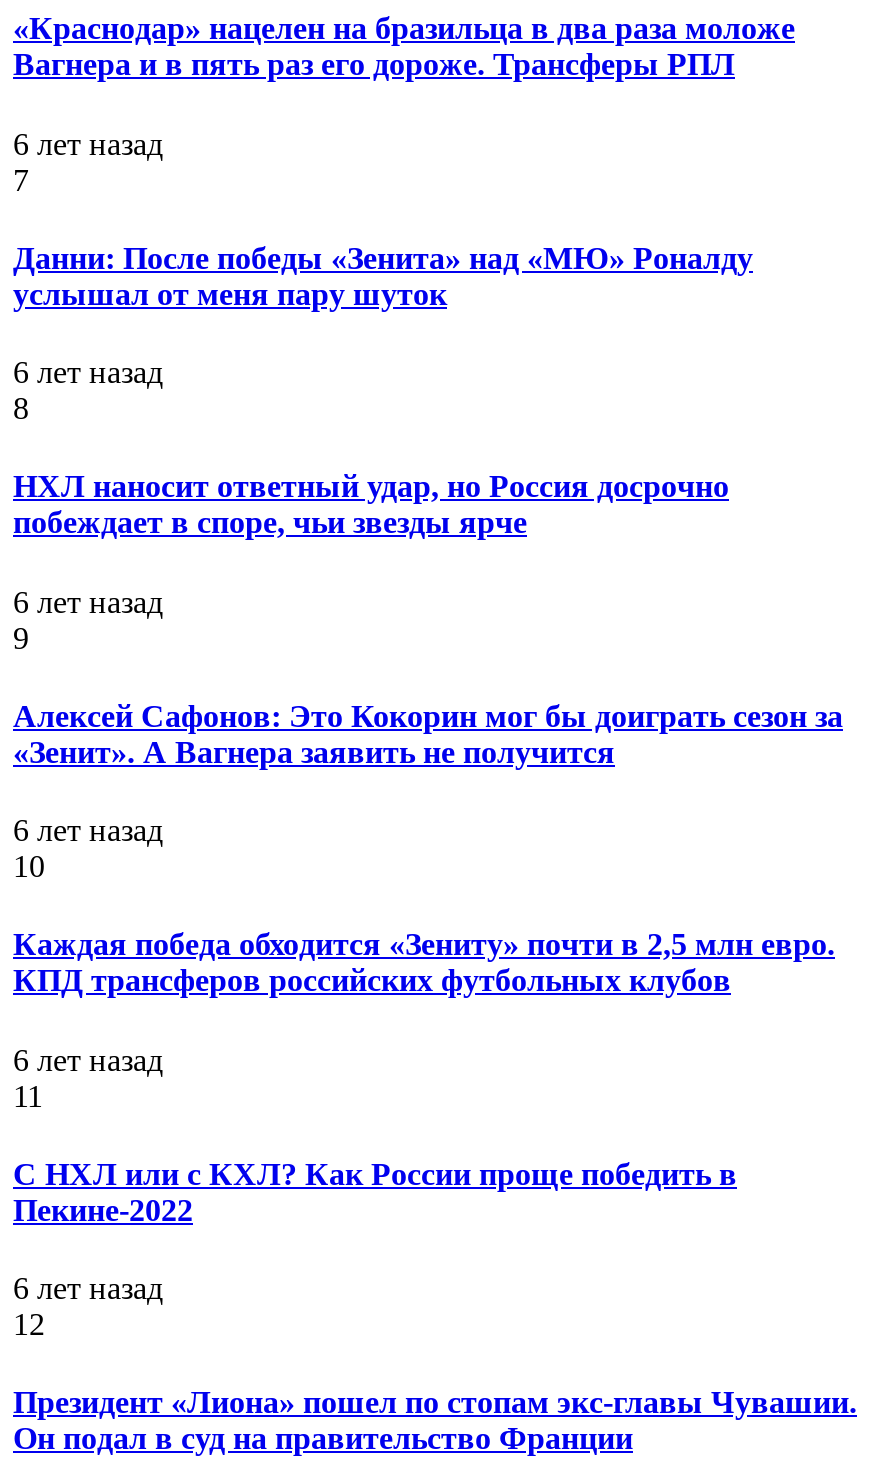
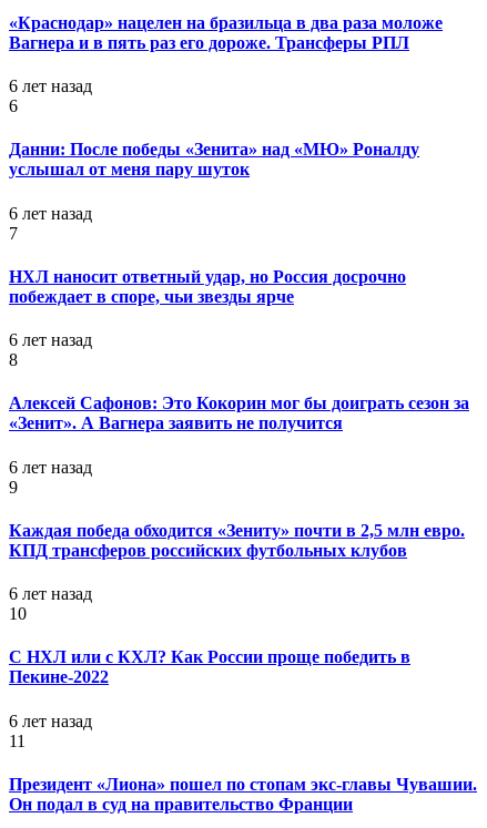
- 7
+ 6

- 8
+ 7

- 9
+ 8

- 10
+ 9

- 11
+ 10

- 12
+ 11
